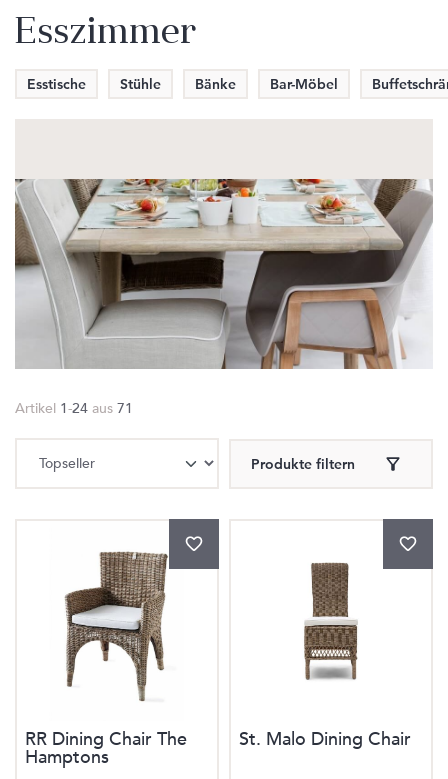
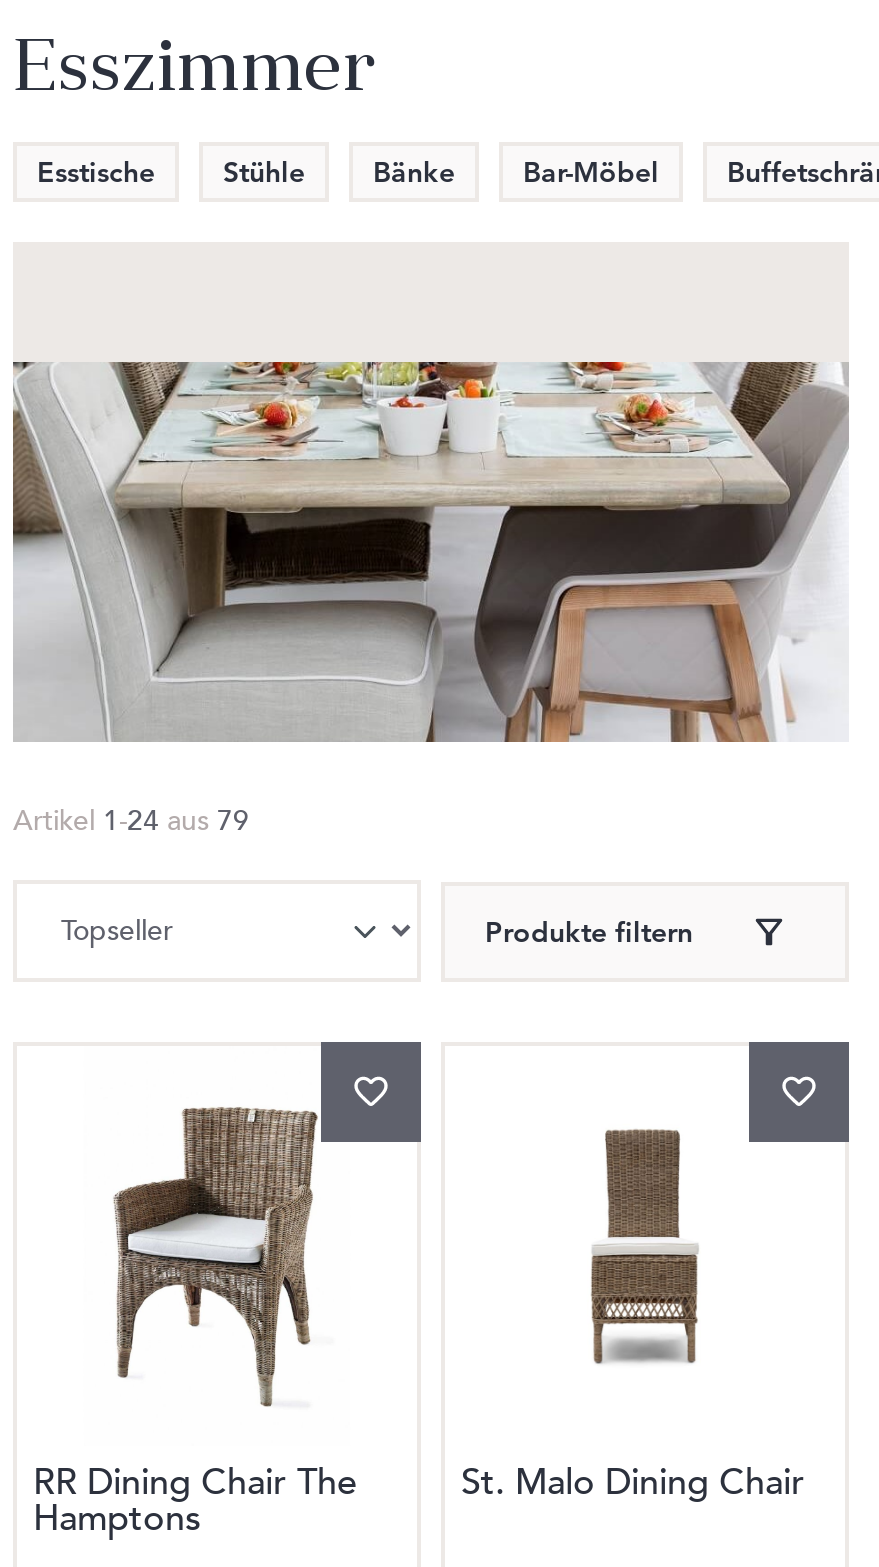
- Artikel 1 - 24 aus 71
+ Artikel 1 - 24 aus 79
